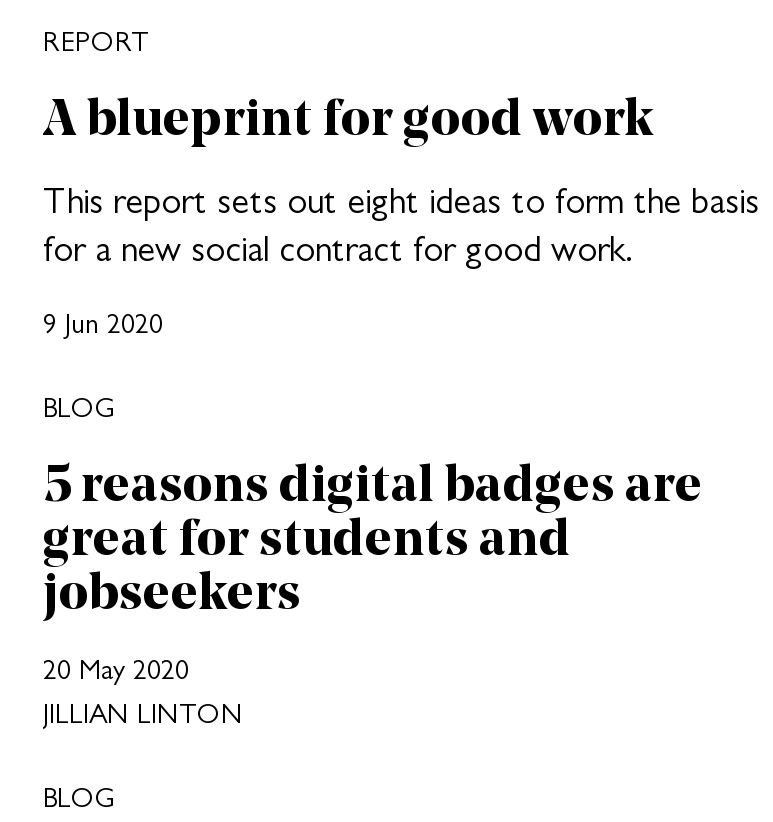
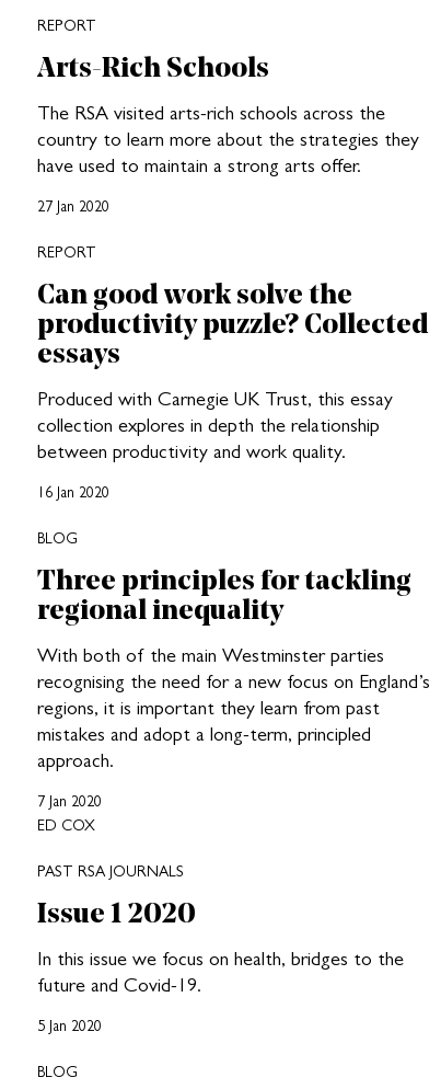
- A blueprint for good work
- This report sets out eight ideas to form the basis
- for a new social contract for good work.
- 9 Jun 2020
+ Arts-Rich Schools
+ The RSA visited arts-rich schools across the
+ country to learn more about the strategies they
+ have used to maintain a strong arts offer.
+ 27 Jan 2020
+ REPORT
+ Can good work solve the
+ productivity puzzle? Collected
+ essays
+ Produced with Carnegie UK Trust, this essay
+ collection explores in depth the relationship
+ between productivity and work quality.
+ 16 Jan 2020

- 5 reasons digital badges are
- great for students and
- jobseekers
- 20 May 2020
- JILLIAN LINTON
+ Three principles for tackling
+ regional inequality
+ With both of the main Westminster parties
+ recognising the need for a new focus on England’s
+ regions, it is important they learn from past
+ mistakes and adopt a long-term, principled
+ approach.
+ 7 Jan 2020
+ ED COX
+ PAST RSA JOURNALS
+ Issue 1 2020
+ In this issue we focus on health, bridges to the
+ future and Covid-19.
+ 5 Jan 2020
